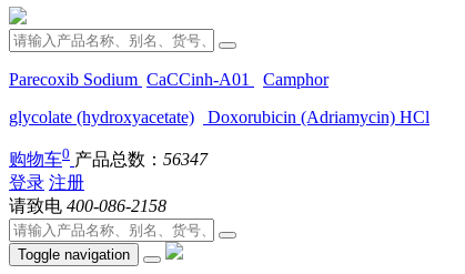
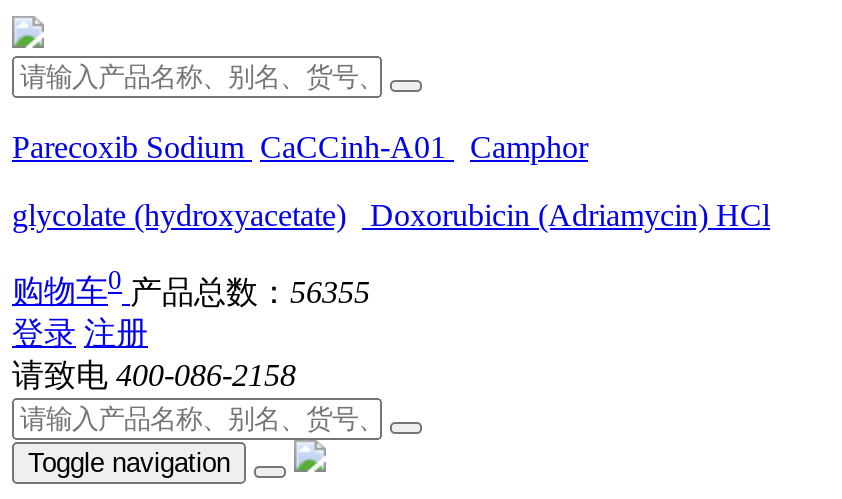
- 购物车0 产品总数：56347
+ 购物车0 产品总数：56355
